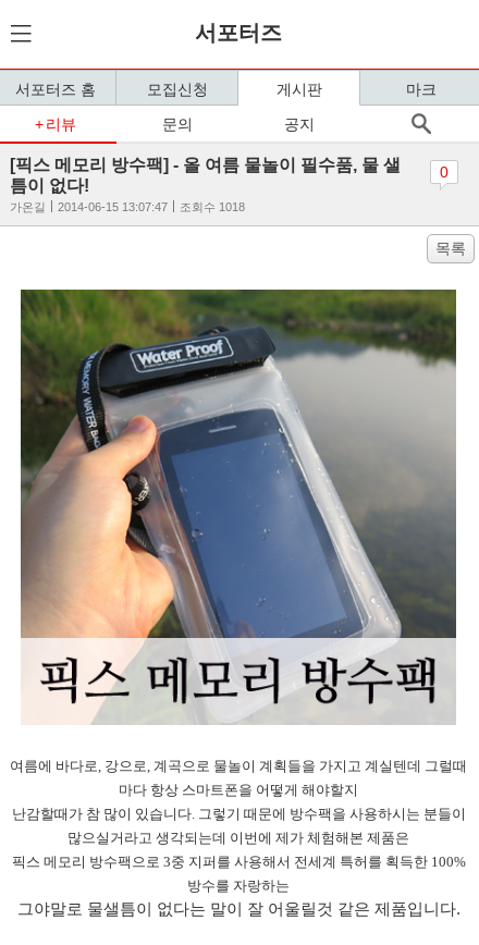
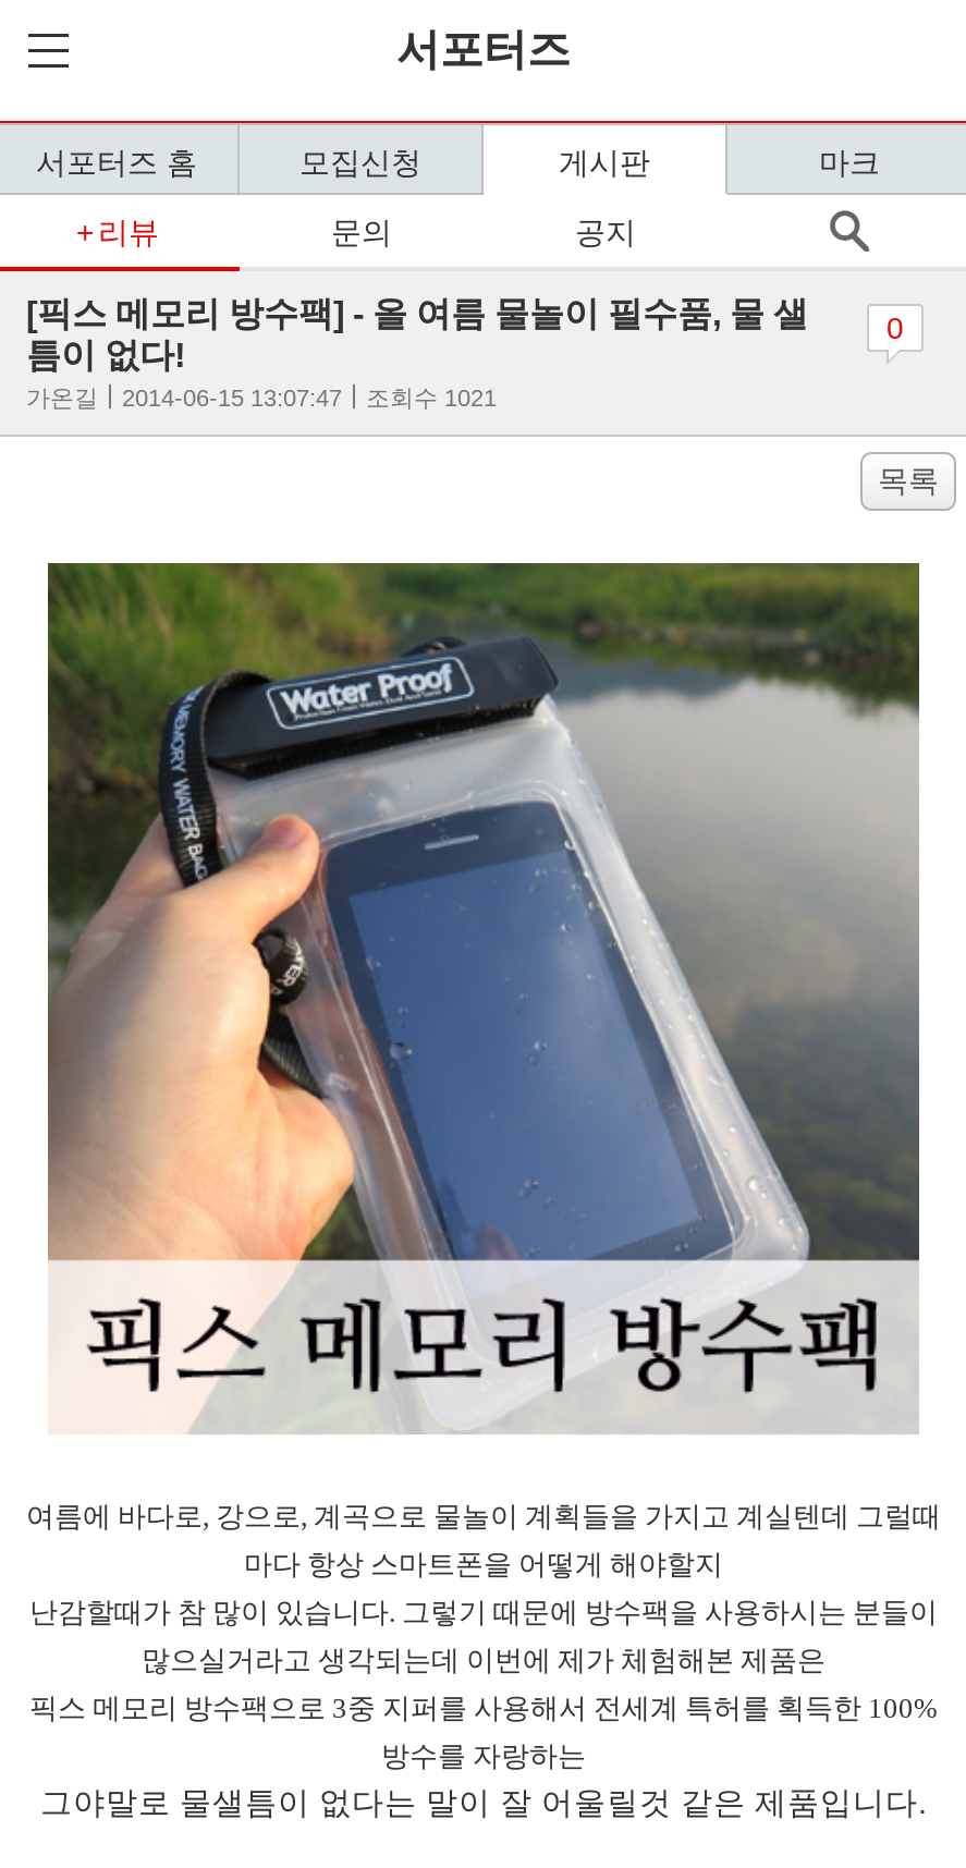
- 가온길 2014-06-15 13:07:47 조회수 1018
+ 가온길 2014-06-15 13:07:47 조회수 1021
